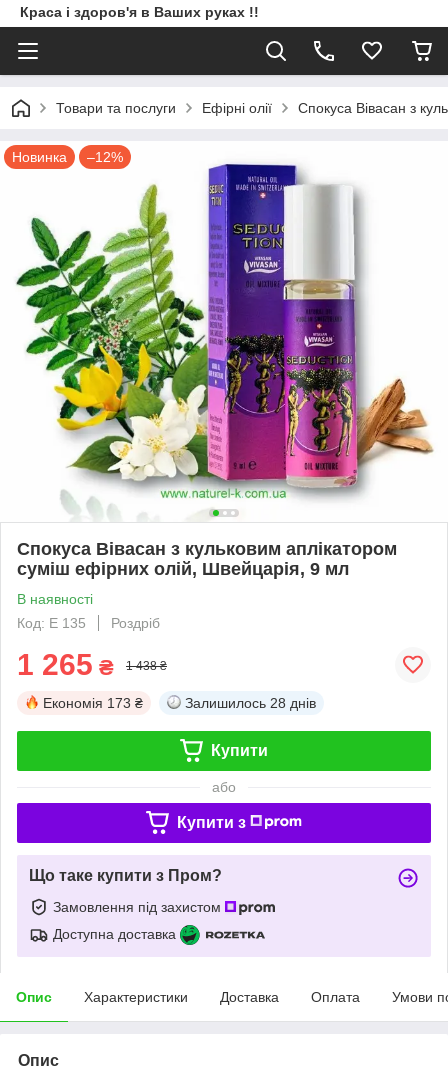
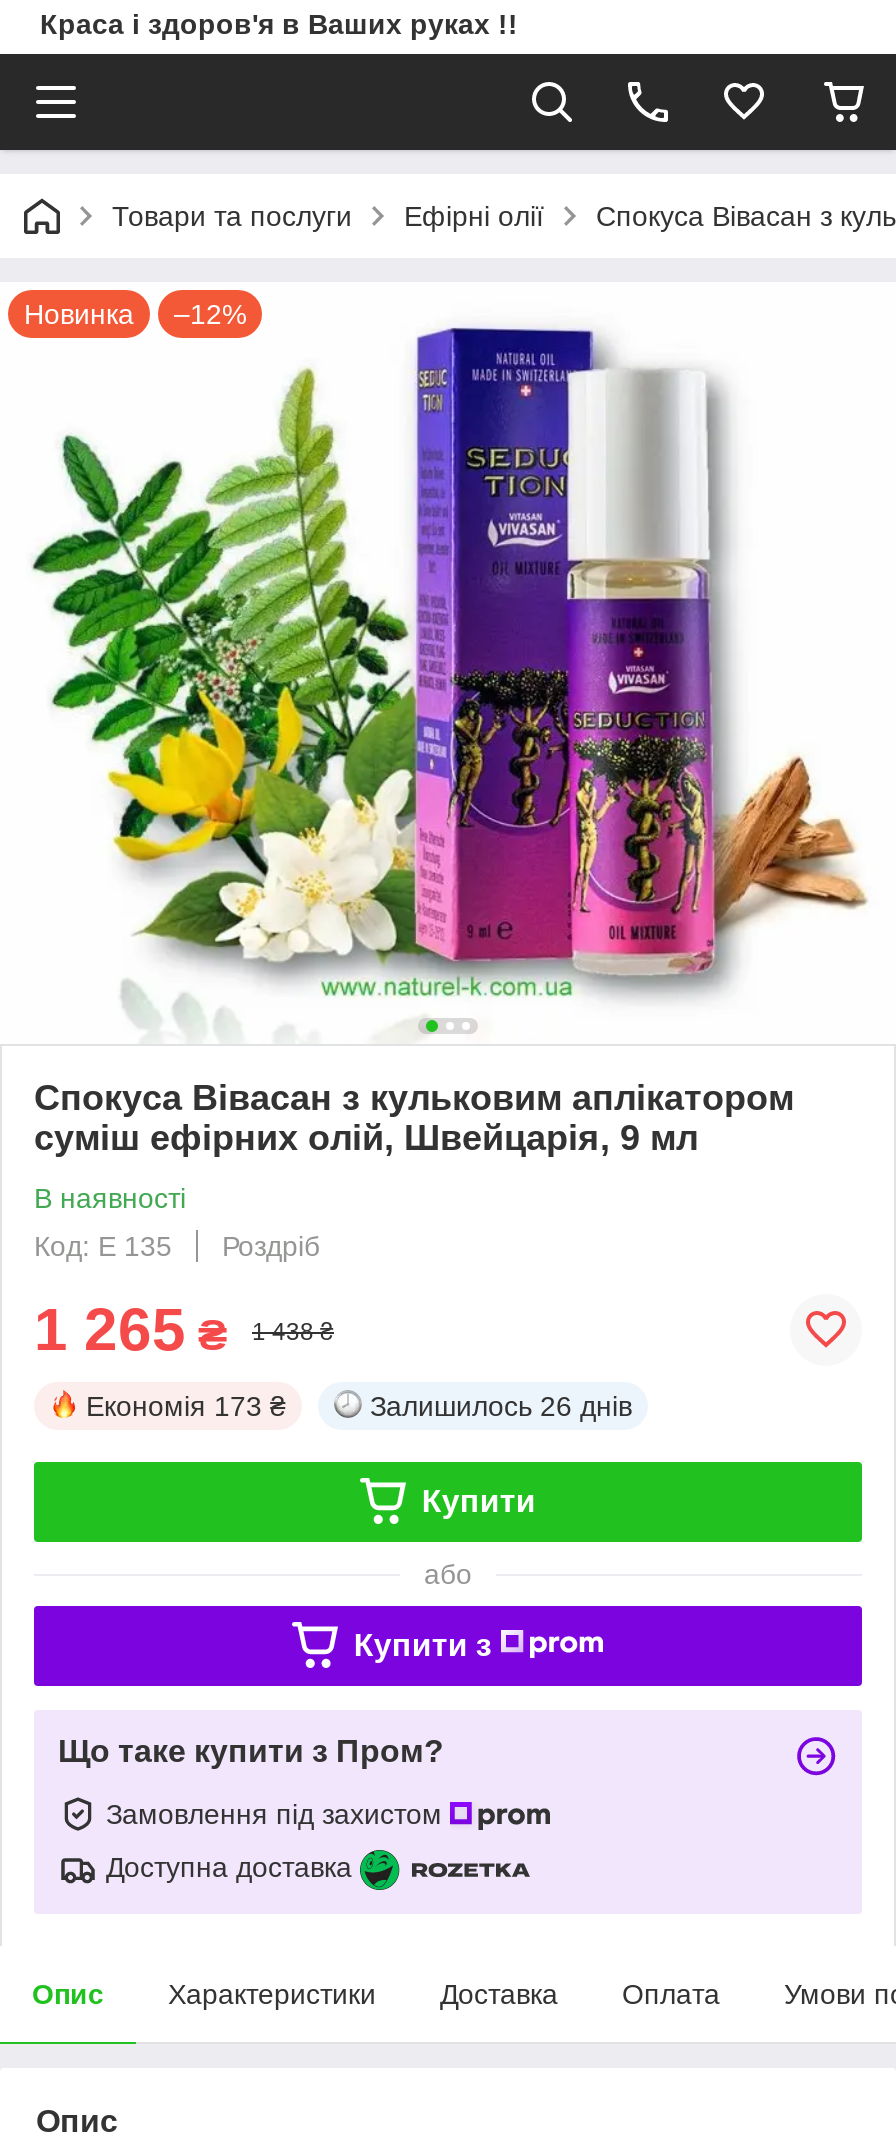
- Залишилось 28 днів
+ Залишилось 26 днів
